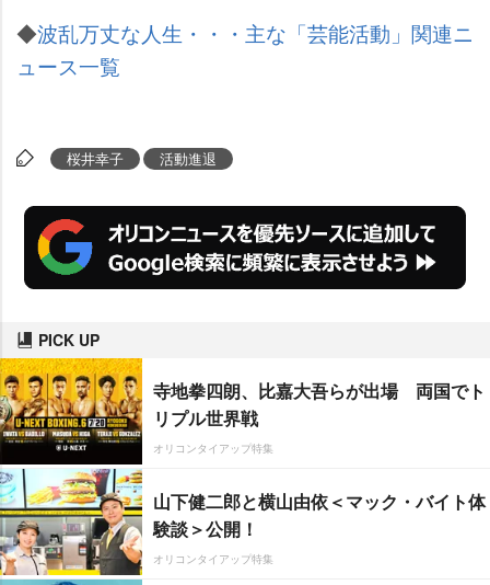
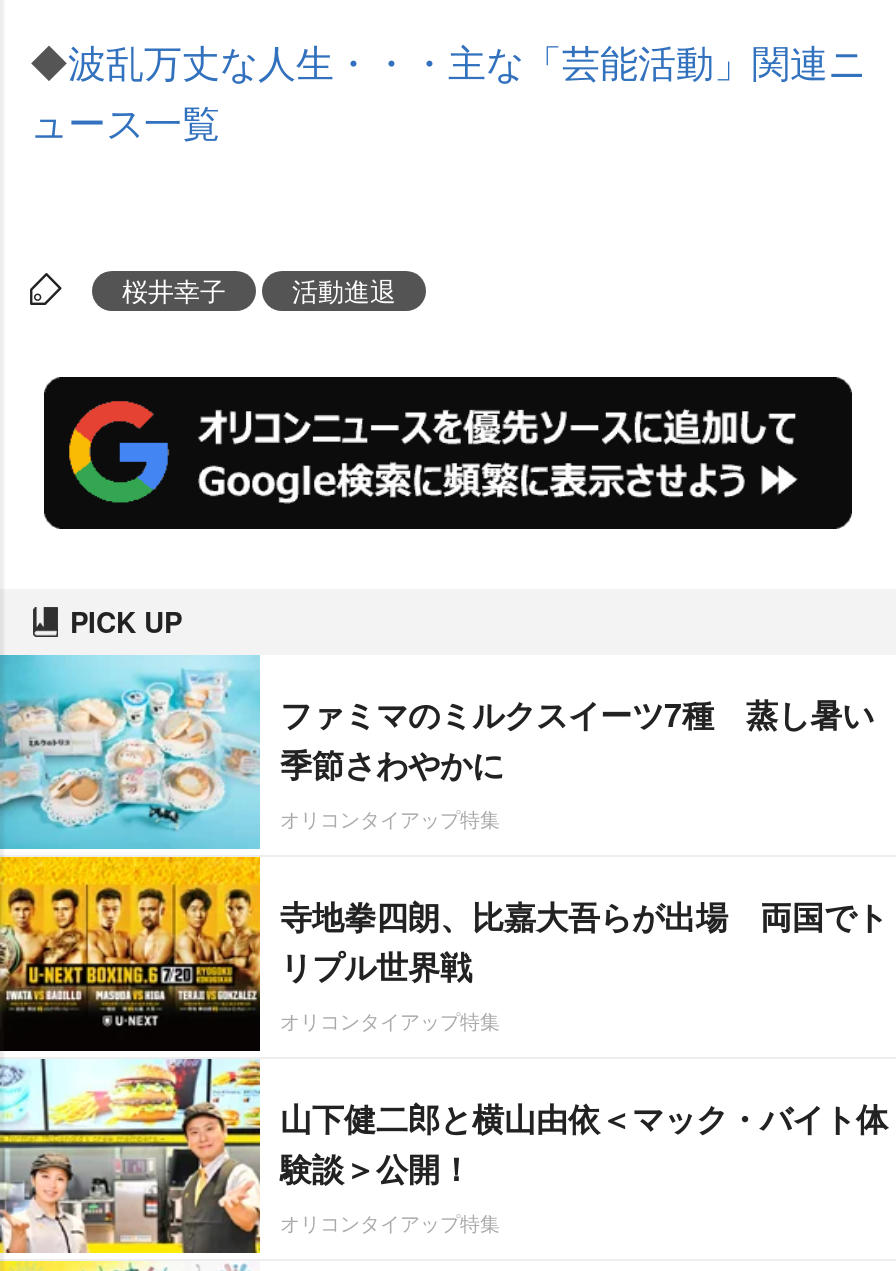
+ [image]
+ ファミマのミルクスイーツ7種 蒸し暑い
+ 季節さわやかに
+ オリコンタイアップ特集
